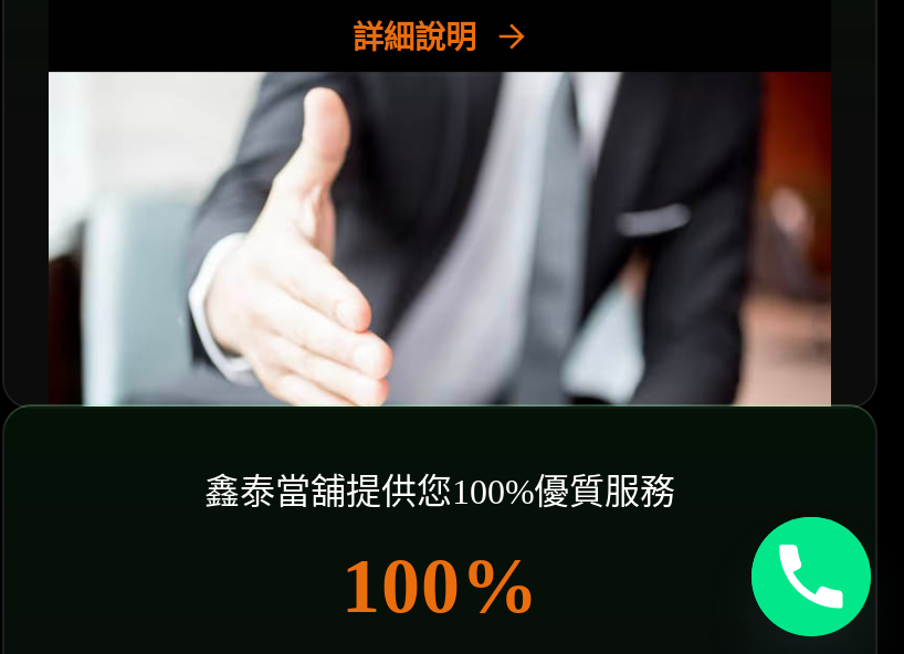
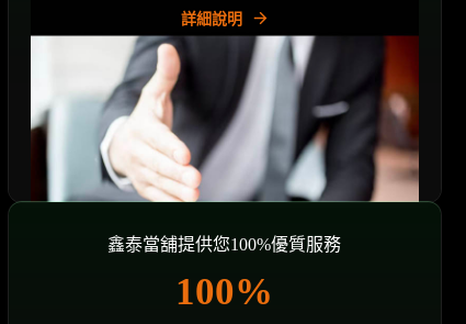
- [image]
